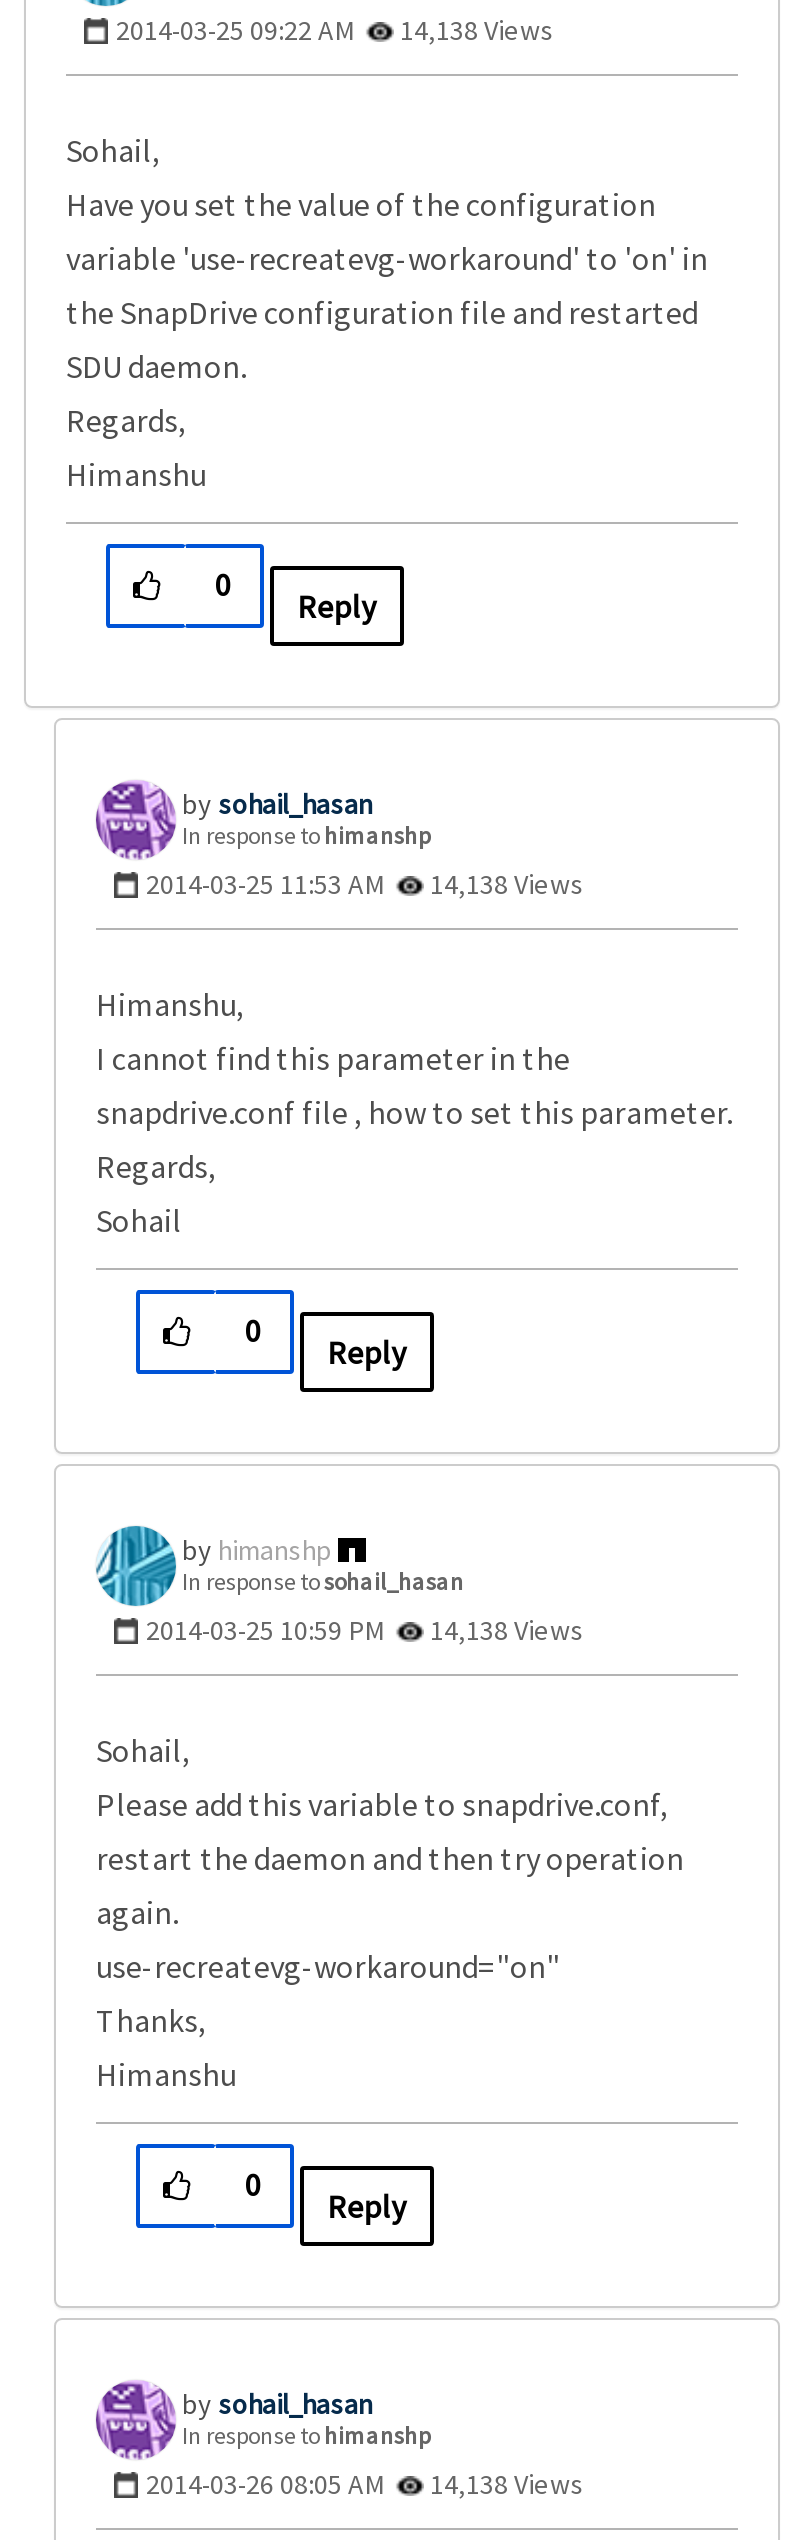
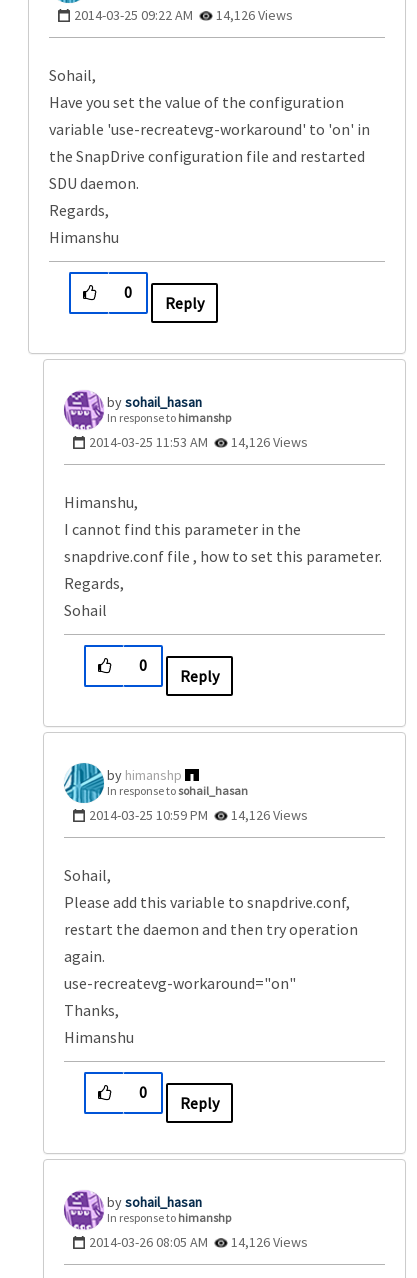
- 2014-03-25 09:22 AM 14,138 Views
+ 2014-03-25 09:22 AM 14,126 Views

- 2014-03-25 11:53 AM 14,138 Views
+ 2014-03-25 11:53 AM 14,126 Views

- 2014-03-25 10:59 PM 14,138 Views
+ 2014-03-25 10:59 PM 14,126 Views

- 2014-03-26 08:05 AM 14,138 Views
+ 2014-03-26 08:05 AM 14,126 Views
